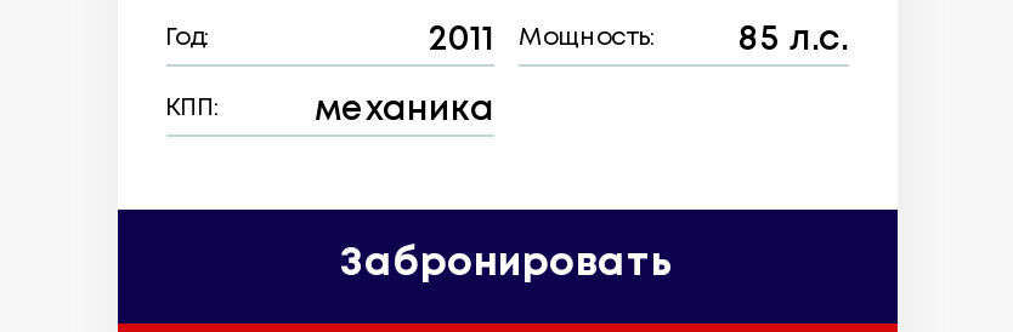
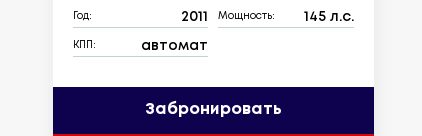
- 85 л.с.
+ 145 л.с.

- механика
+ автомат
